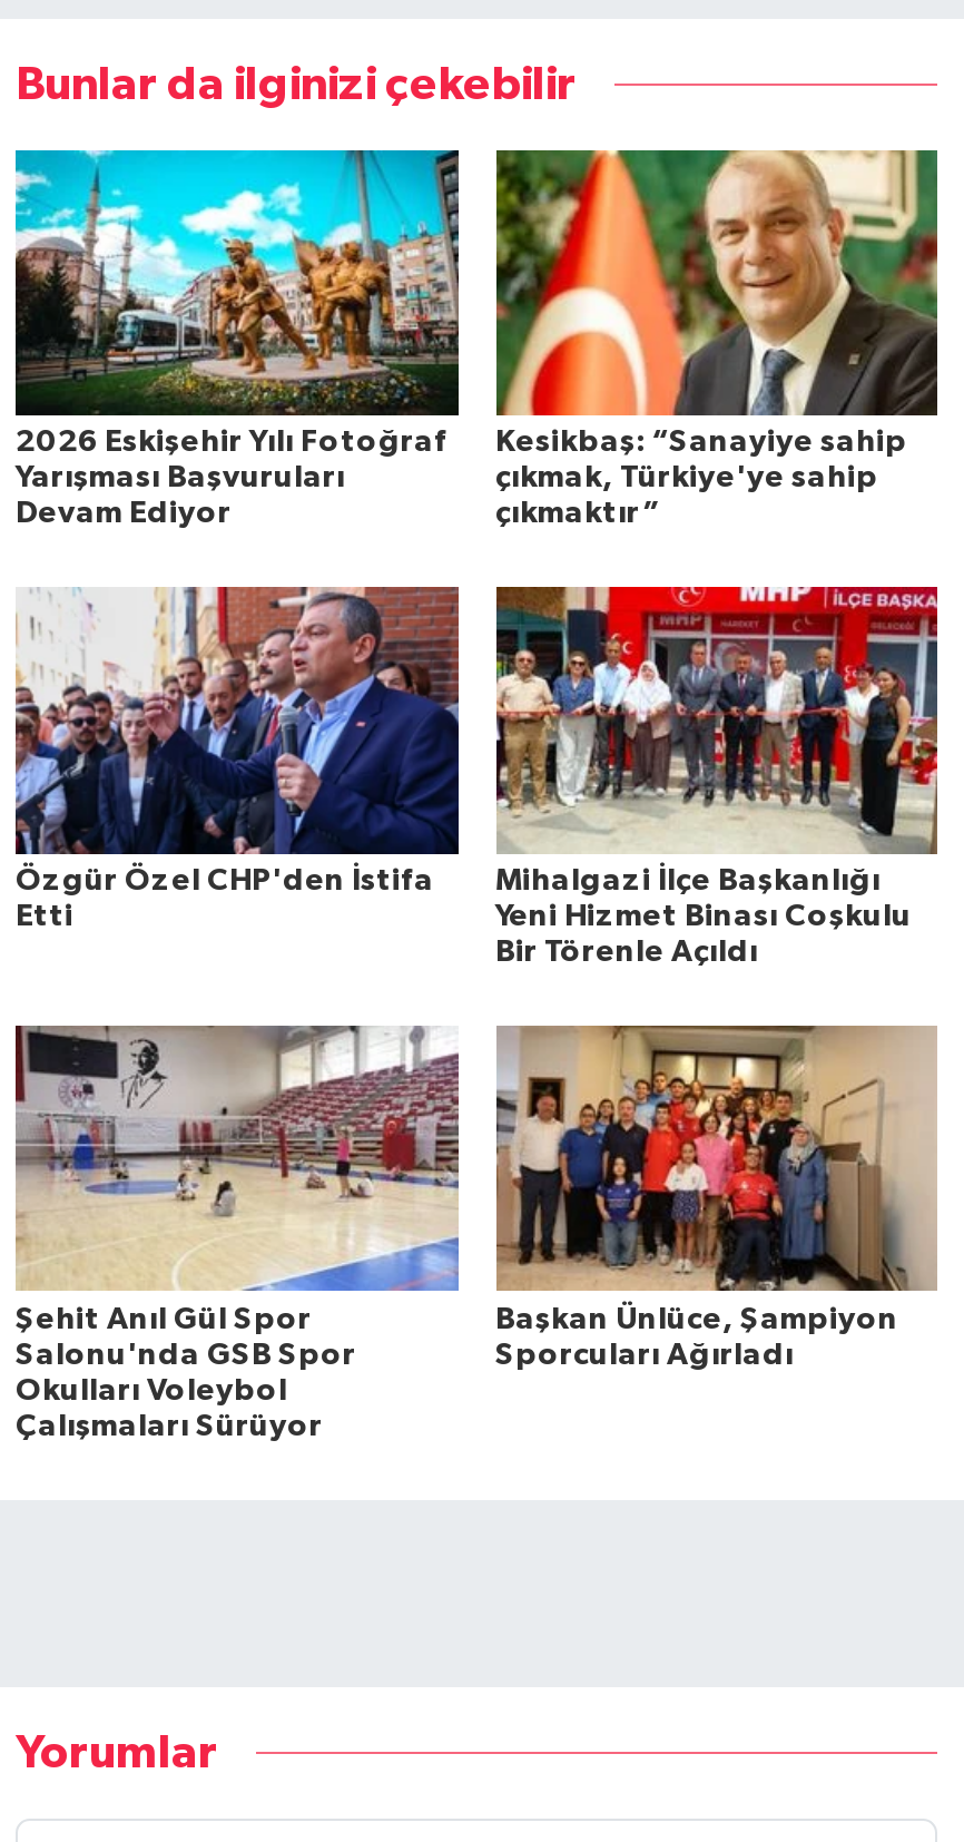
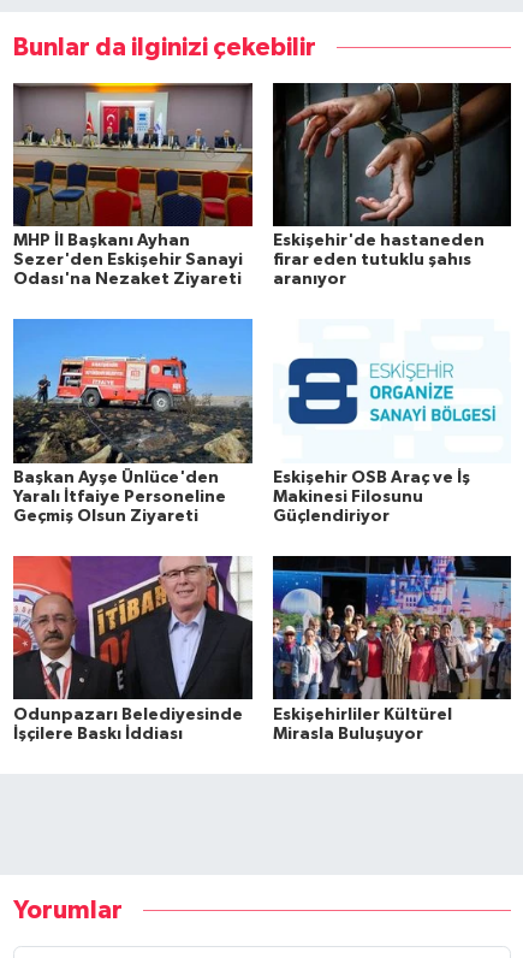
- [image]
- 2026 Eskişehir Yılı Fotoğraf
- Yarışması Başvuruları
- Devam Ediyor
+ [image]
+ MHP İl Başkanı Ayhan
+ Sezer'den Eskişehir Sanayi
+ Odası'na Nezaket Ziyareti

- [image]
- Kesikbaş: “Sanayiye sahip
- çıkmak, Türkiye'ye sahip
- çıkmaktır”
+ [image]
+ Eskişehir'de hastaneden
+ firar eden tutuklu şahıs
+ aranıyor

- [image]
- Mihalgazi İlçe Başkanlığı
- Yeni Hizmet Binası Coşkulu
- Bir Törenle Açıldı
+ [image]
+ Eskişehir OSB Araç ve İş
+ Makinesi Filosunu
+ Güçlendiriyor

- [image]
- Özgür Özel CHP'den İstifa
- Etti
+ [image]
+ Başkan Ayşe Ünlüce'den
+ Yaralı İtfaiye Personeline
+ Geçmiş Olsun Ziyareti

- [image]
- Şehit Anıl Gül Spor
- Salonu'nda GSB Spor
- Okulları Voleybol
- Çalışmaları Sürüyor
+ [image]
+ Odunpazarı Belediyesinde
+ İşçilere Baskı İddiası

- [image]
- Başkan Ünlüce, Şampiyon
- Sporcuları Ağırladı
+ [image]
+ Eskişehirliler Kültürel
+ Mirasla Buluşuyor
